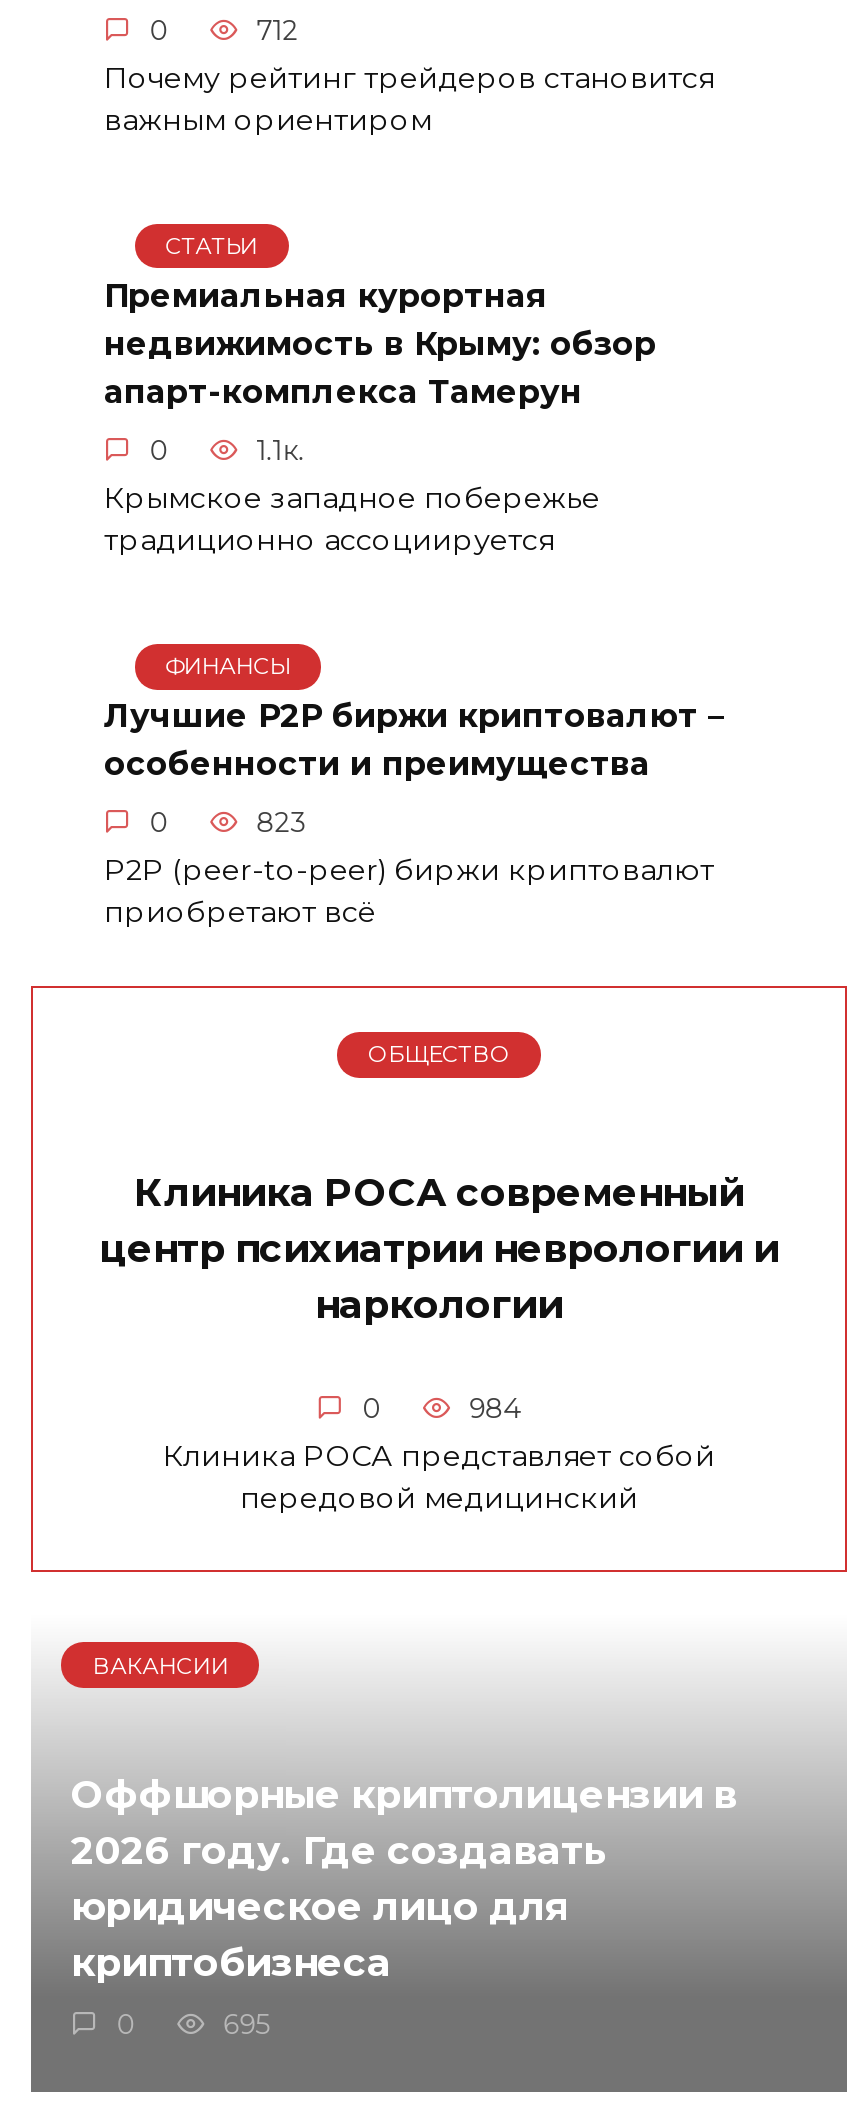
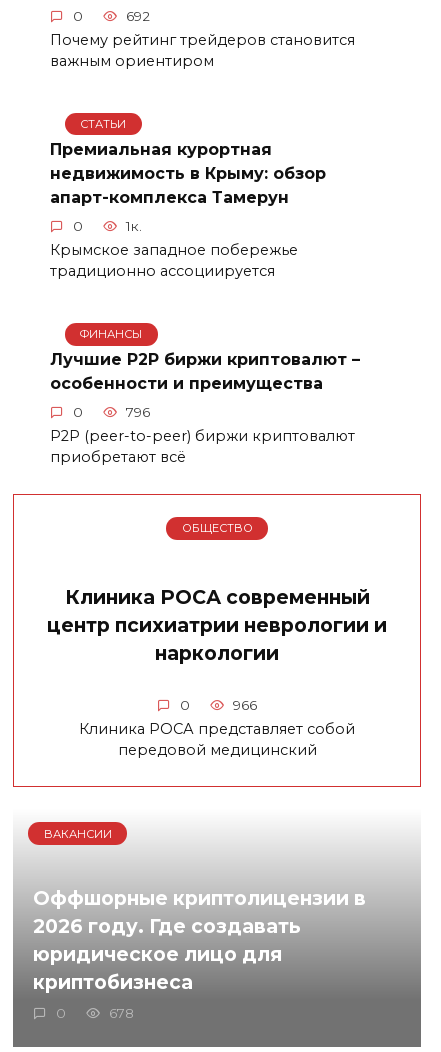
- 712
+ 692

- 1.1к.
+ 1к.

- 823
+ 796

- 984
+ 966

- 695
+ 678
